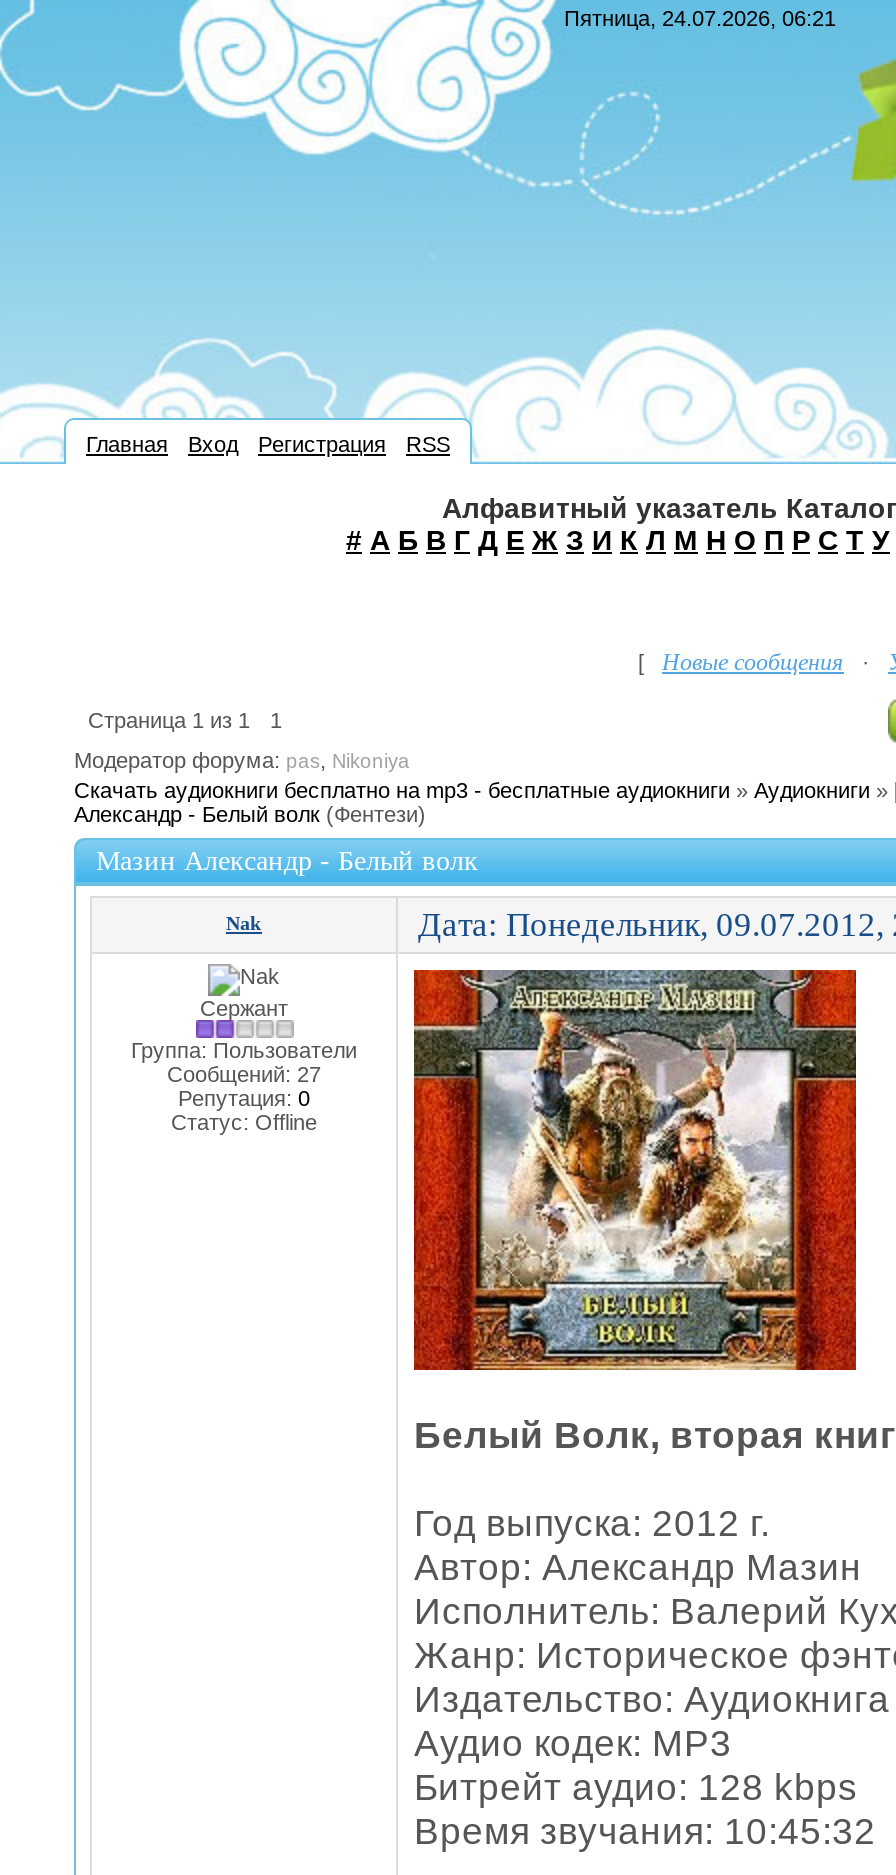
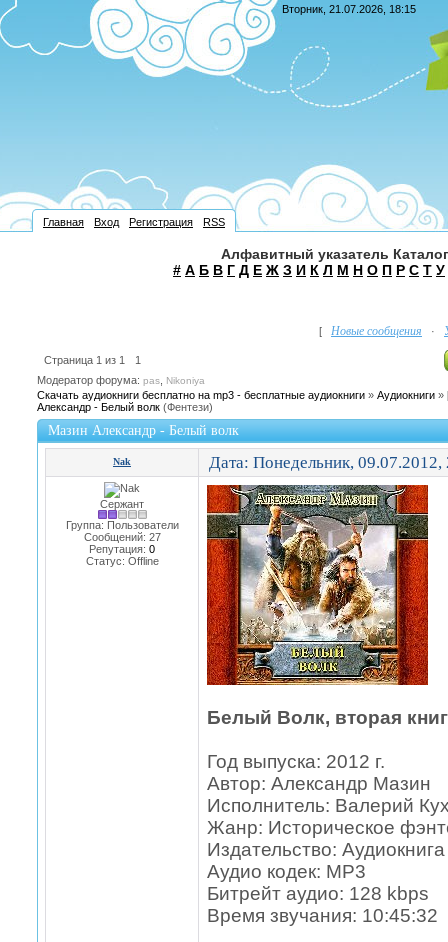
- Пятница, 24.07.2026, 06:21
+ Вторник, 21.07.2026, 18:15
